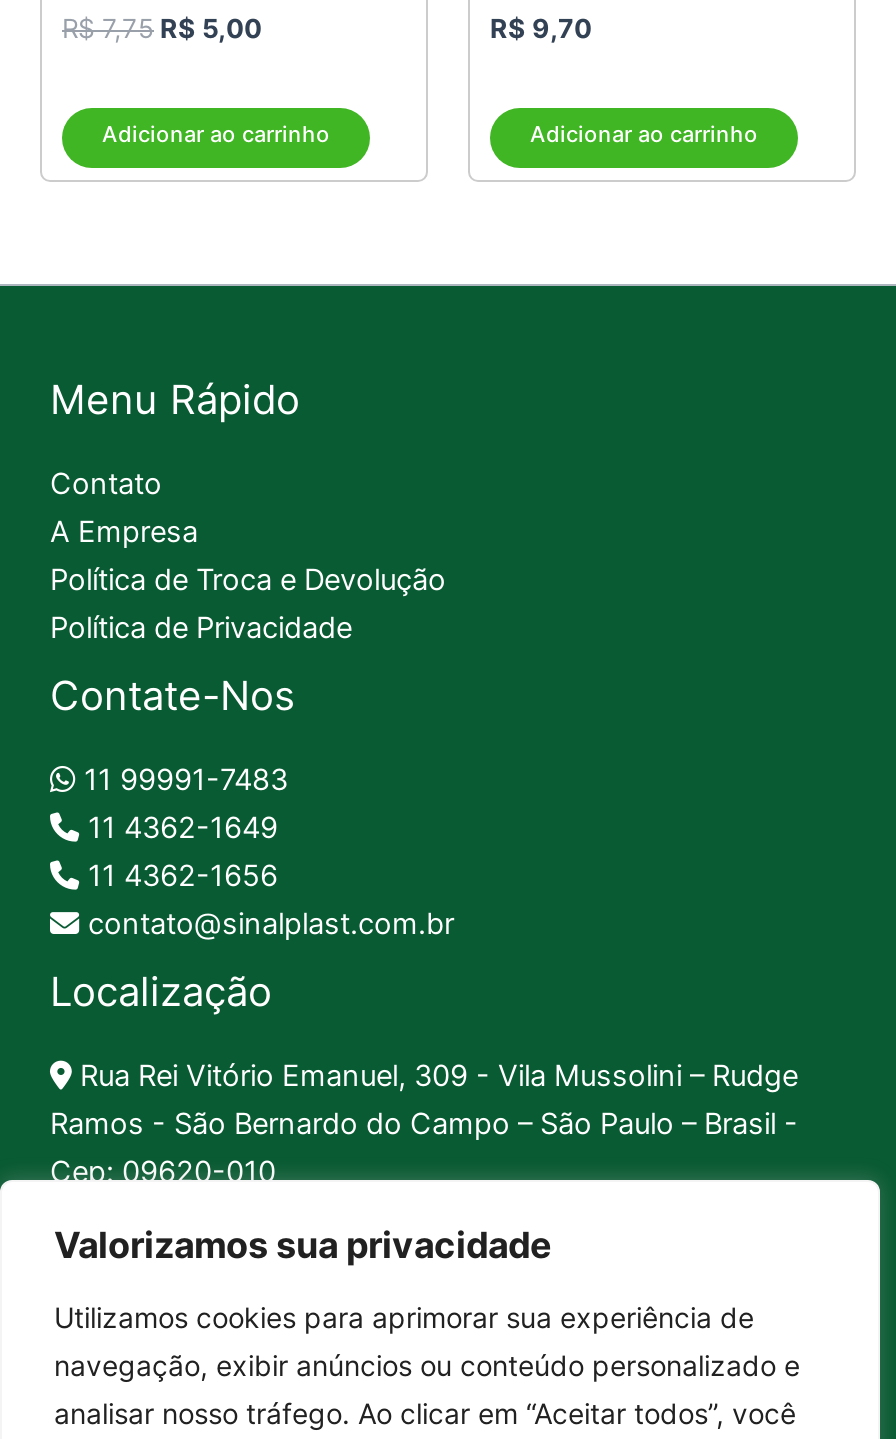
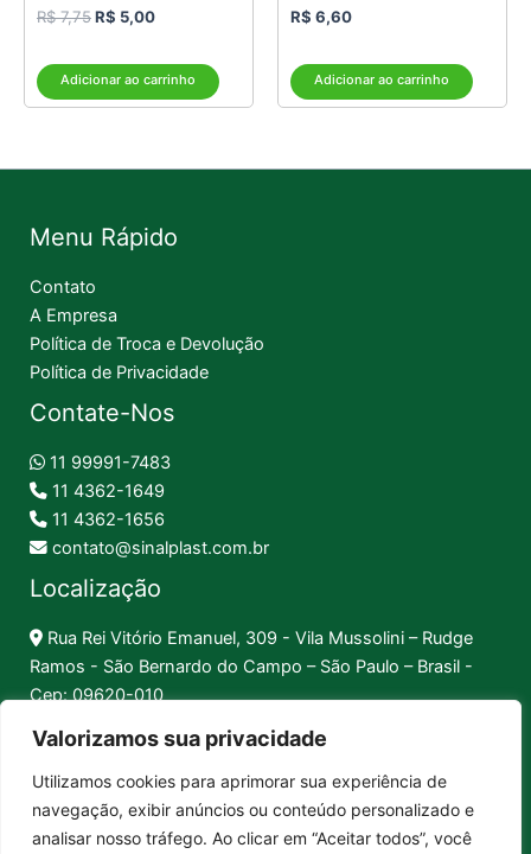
- R$9,70
+ R$6,60
